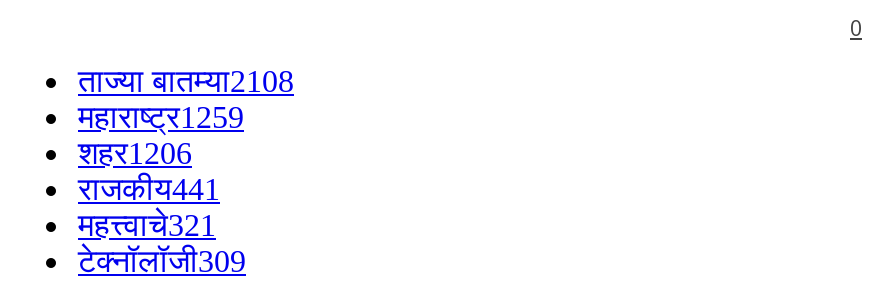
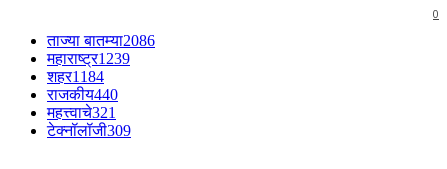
- ताज्या बातम्या2108
+ ताज्या बातम्या2086

- महाराष्ट्र1259
+ महाराष्ट्र1239

- शहर1206
+ शहर1184

- राजकीय441
+ राजकीय440
